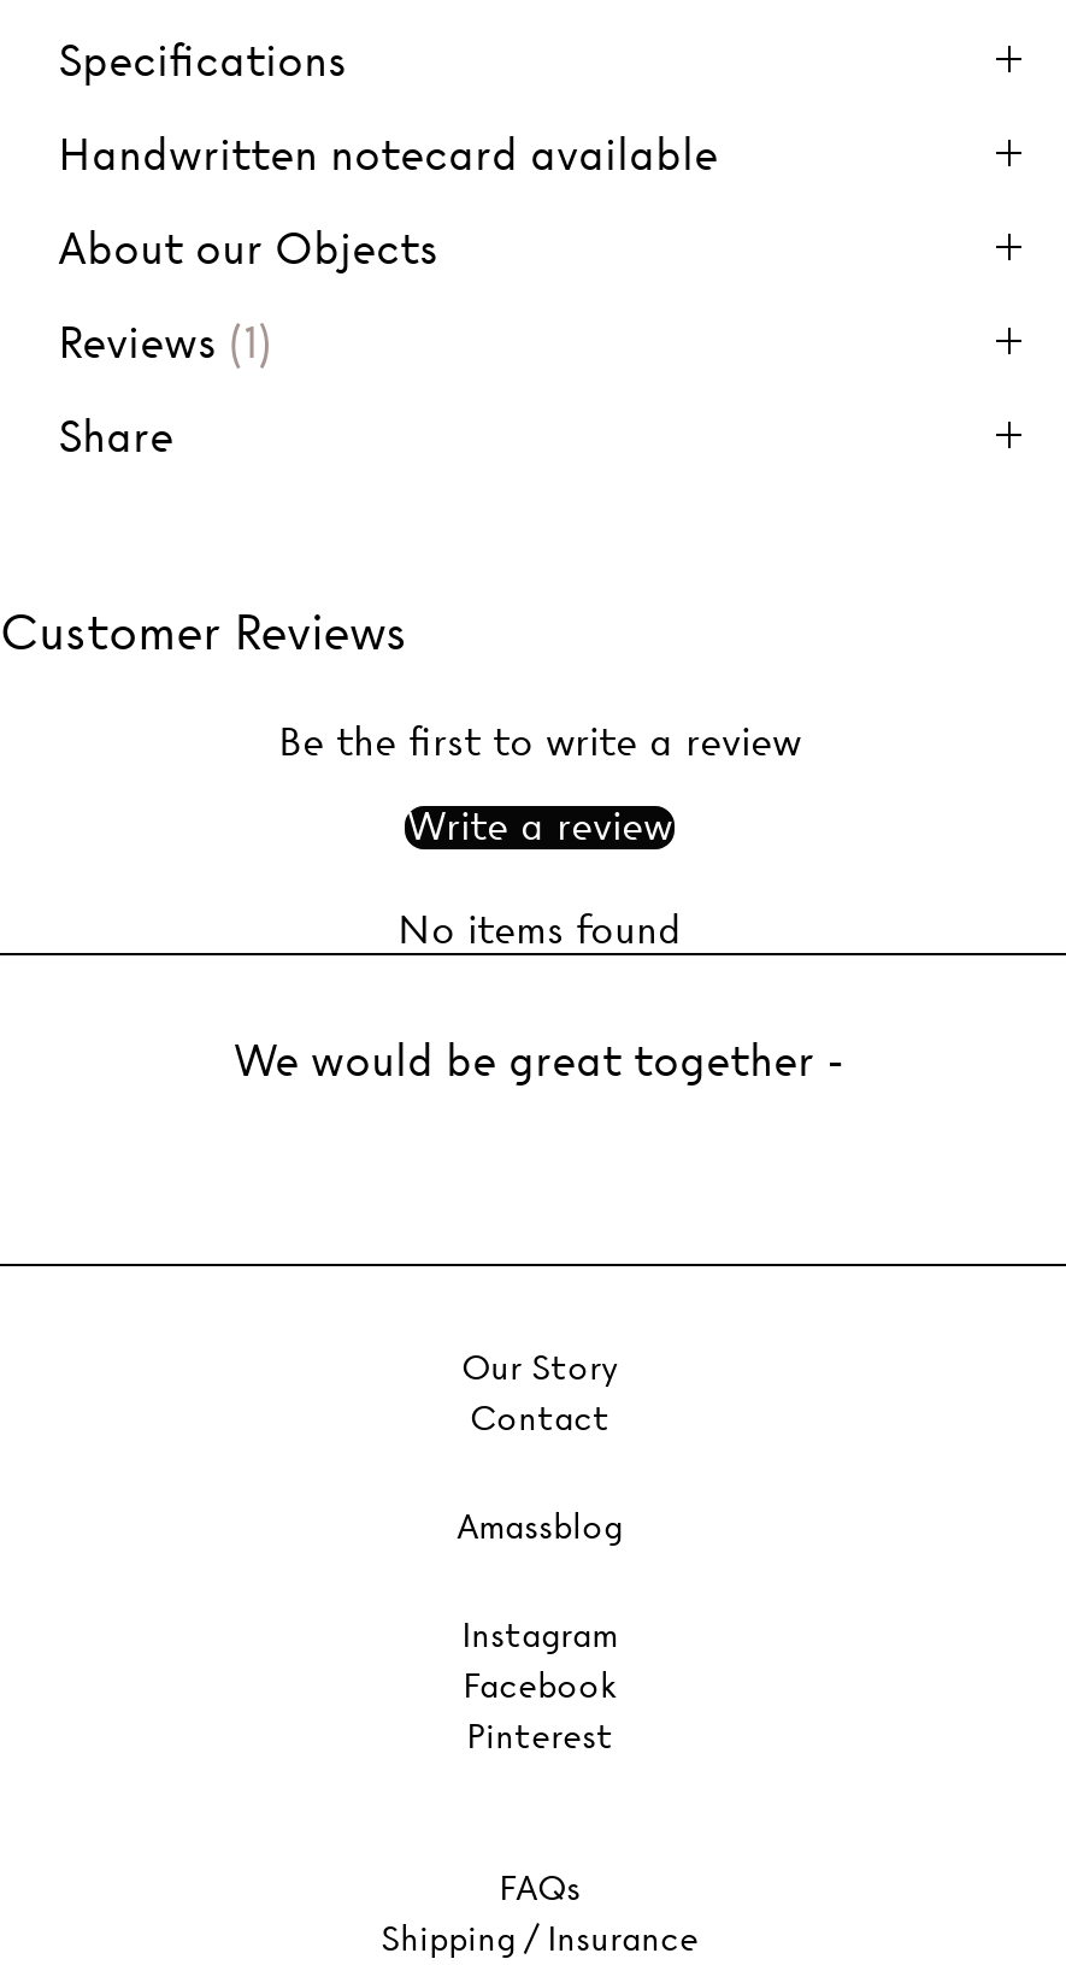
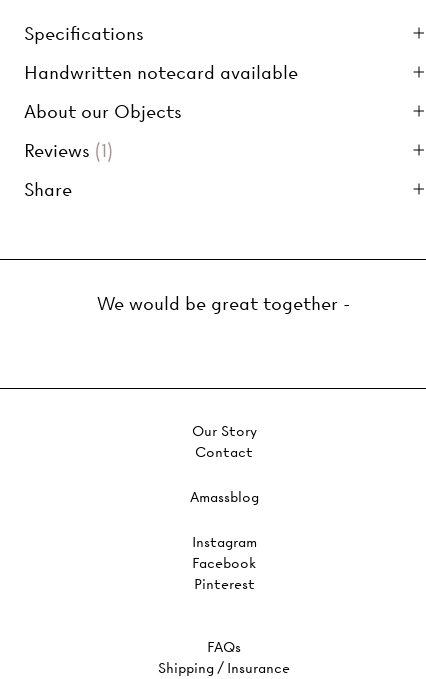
- Customer Reviews
- Be the first to write a review
- Write a review
- No items found
